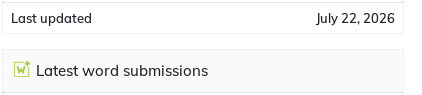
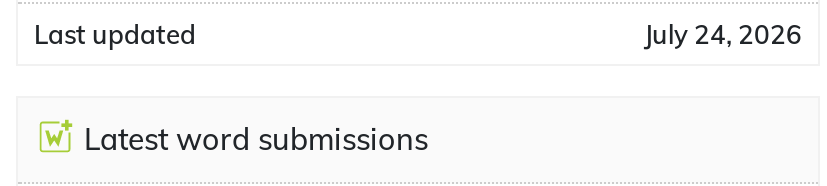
- July 22, 2026
+ July 24, 2026
